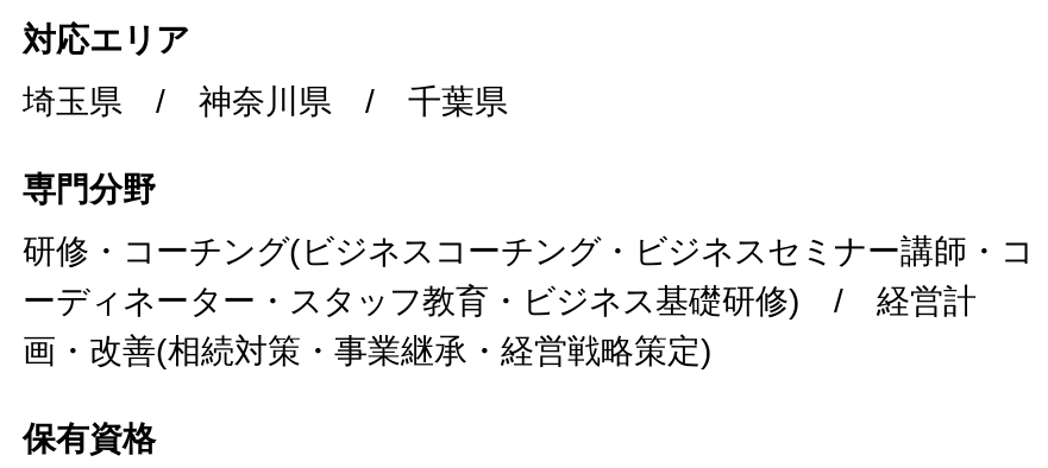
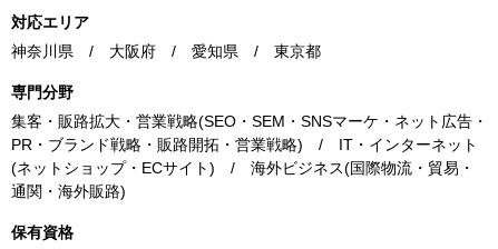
- 埼玉県 / 神奈川県 / 千葉県
+ 神奈川県 / 大阪府 / 愛知県 / 東京都

- 研修・コーチング(ビジネスコーチング・ビジネスセミナー講師・コ
- ーディネーター・スタッフ教育・ビジネス基礎研修) / 経営計
- 画・改善(相続対策・事業継承・経営戦略策定)
+ 集客・販路拡大・営業戦略(SEO・SEM・SNSマーケ・ネット広告・
+ PR・ブランド戦略・販路開拓・営業戦略) / IT・インターネット
+ (ネットショップ・ECサイト) / 海外ビジネス(国際物流・貿易・
+ 通関・海外販路)
